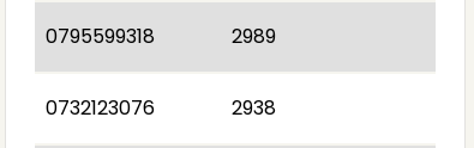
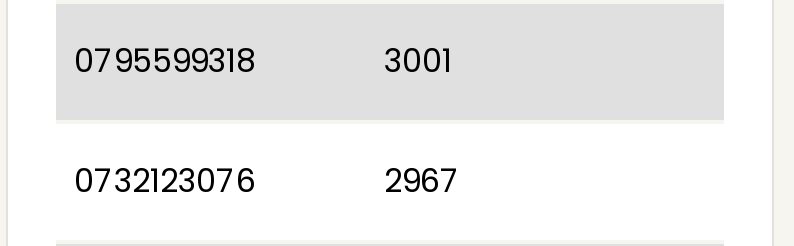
- 2989
+ 3001

- 2938
+ 2967
